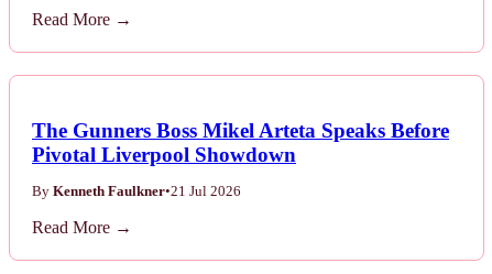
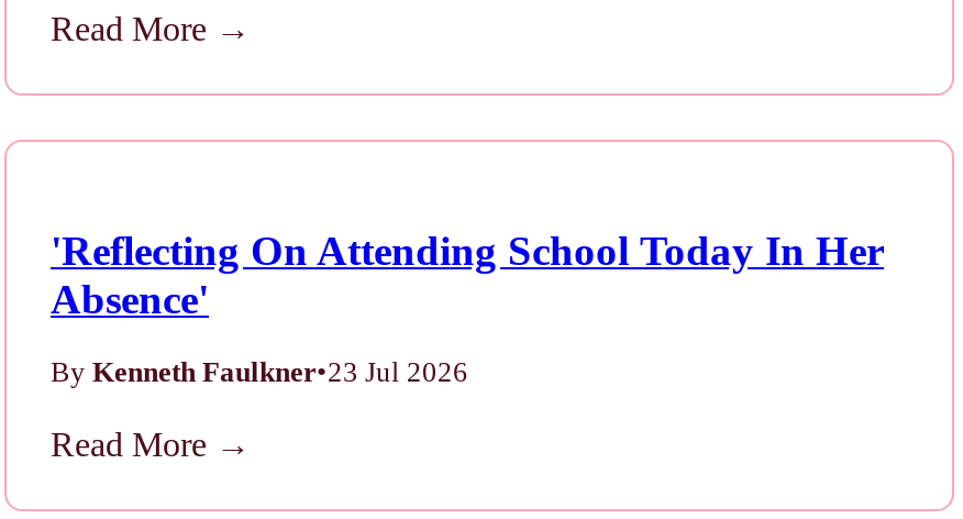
- The Gunners Boss Mikel Arteta Speaks Before
- Pivotal Liverpool Showdown
+ 'Reflecting On Attending School Today In Her
+ Absence'

- By Kenneth Faulkner•21 Jul 2026
+ By Kenneth Faulkner•23 Jul 2026
